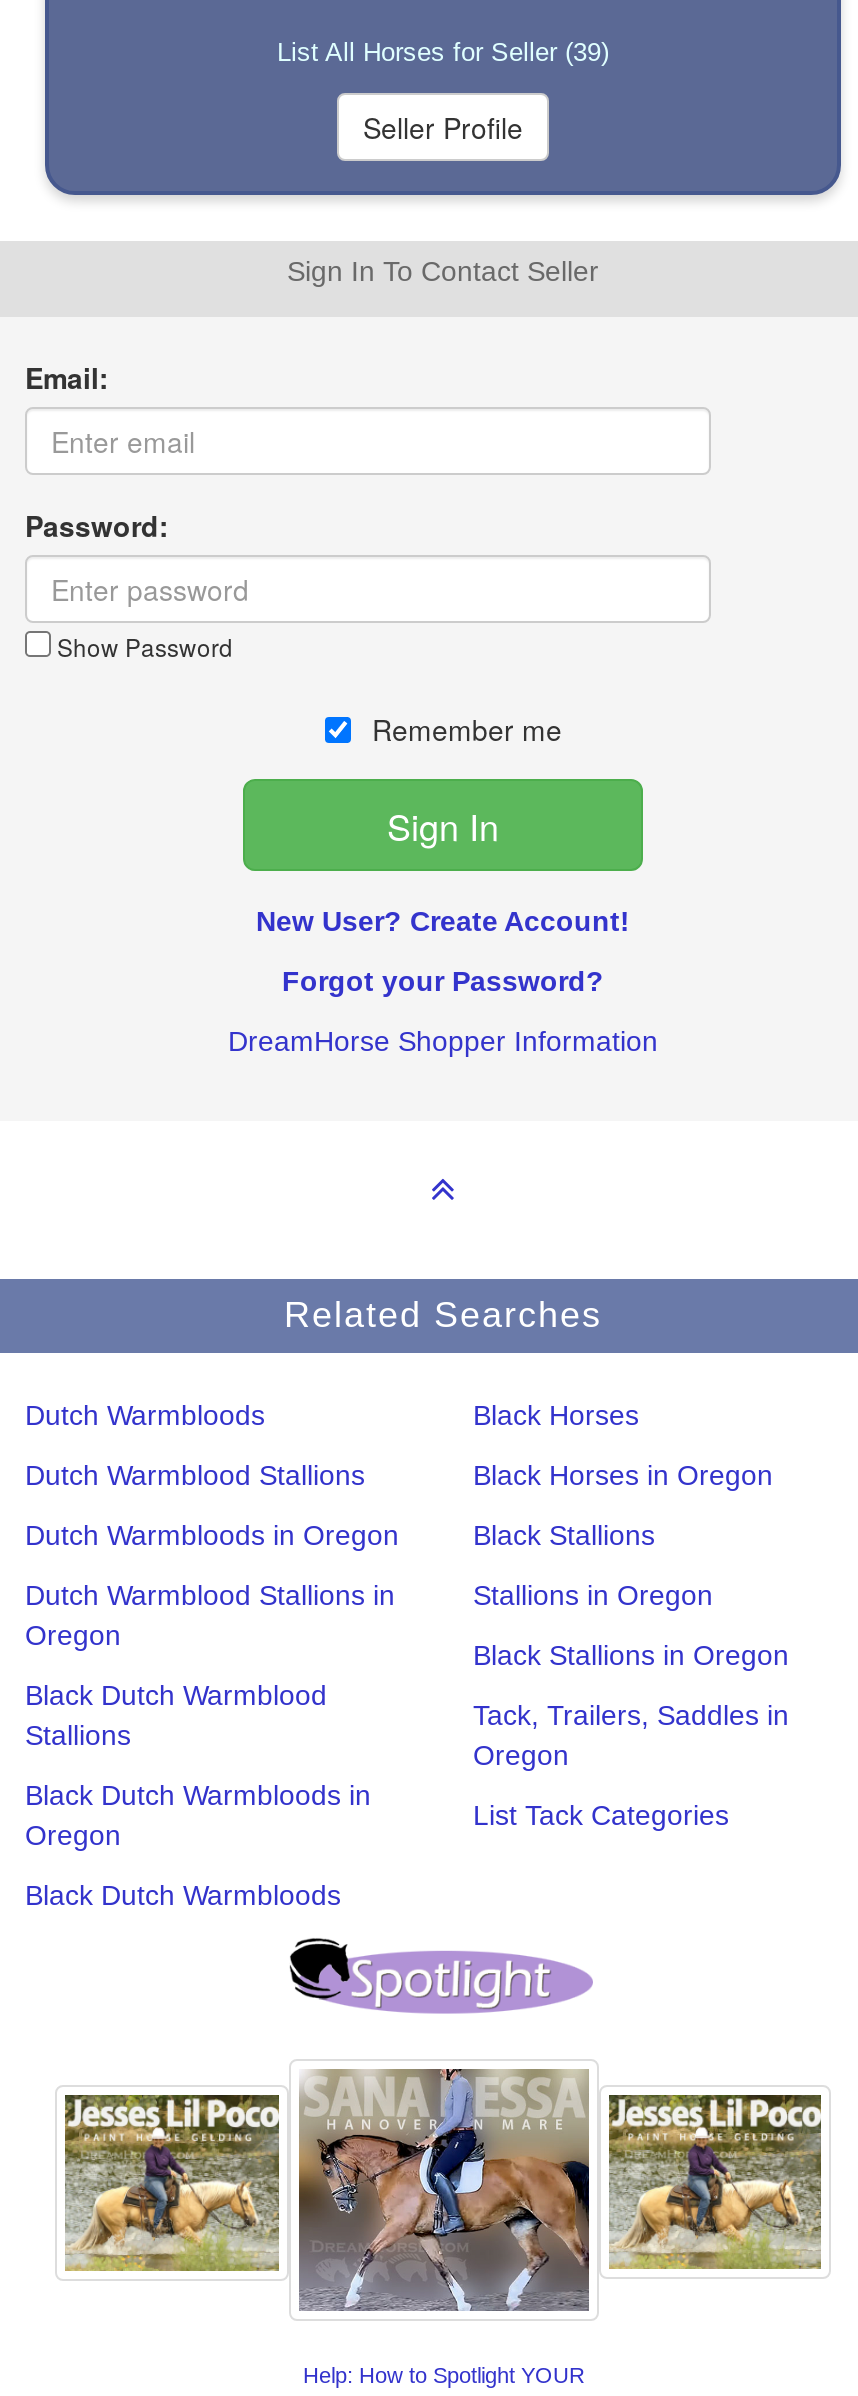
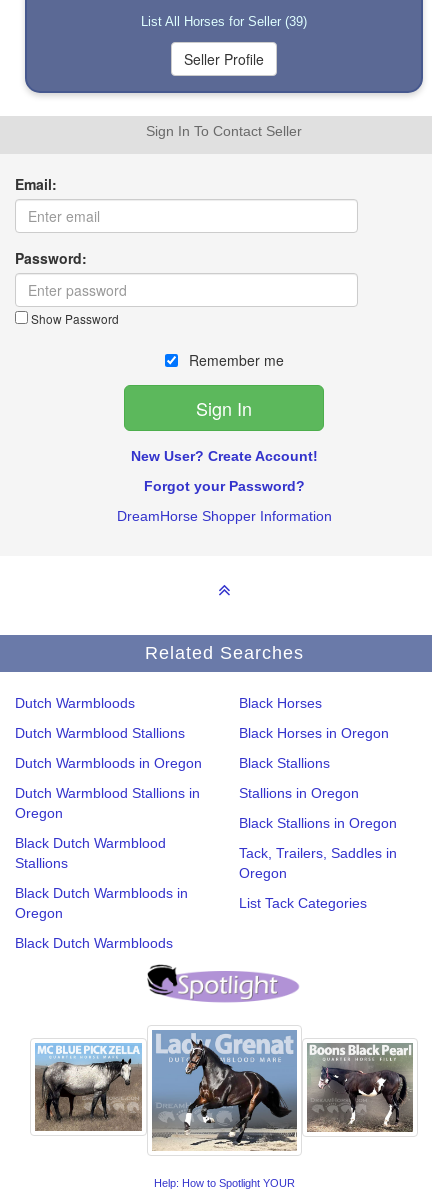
- [image]
+ [image]

- [image]
+ [image]

- [image]
+ [image]
